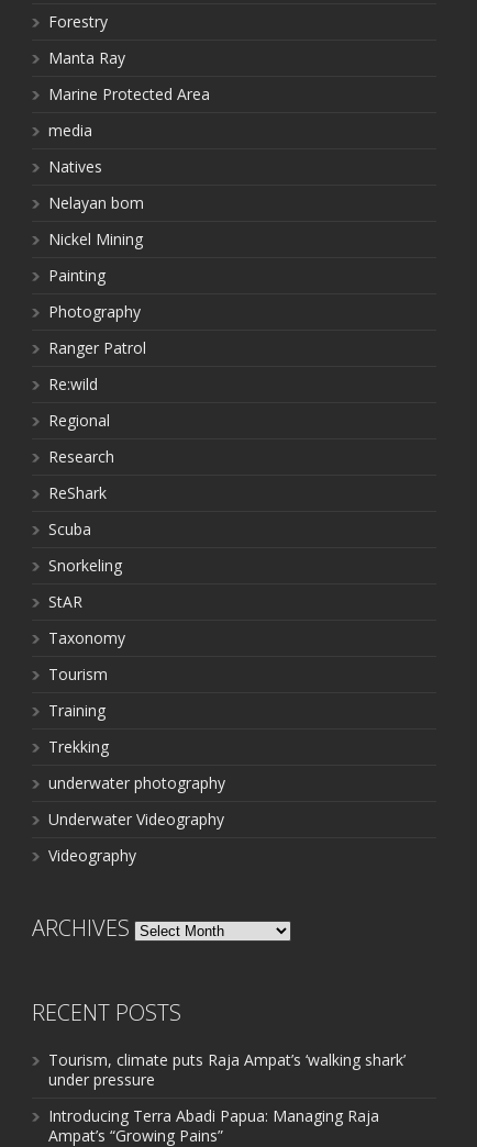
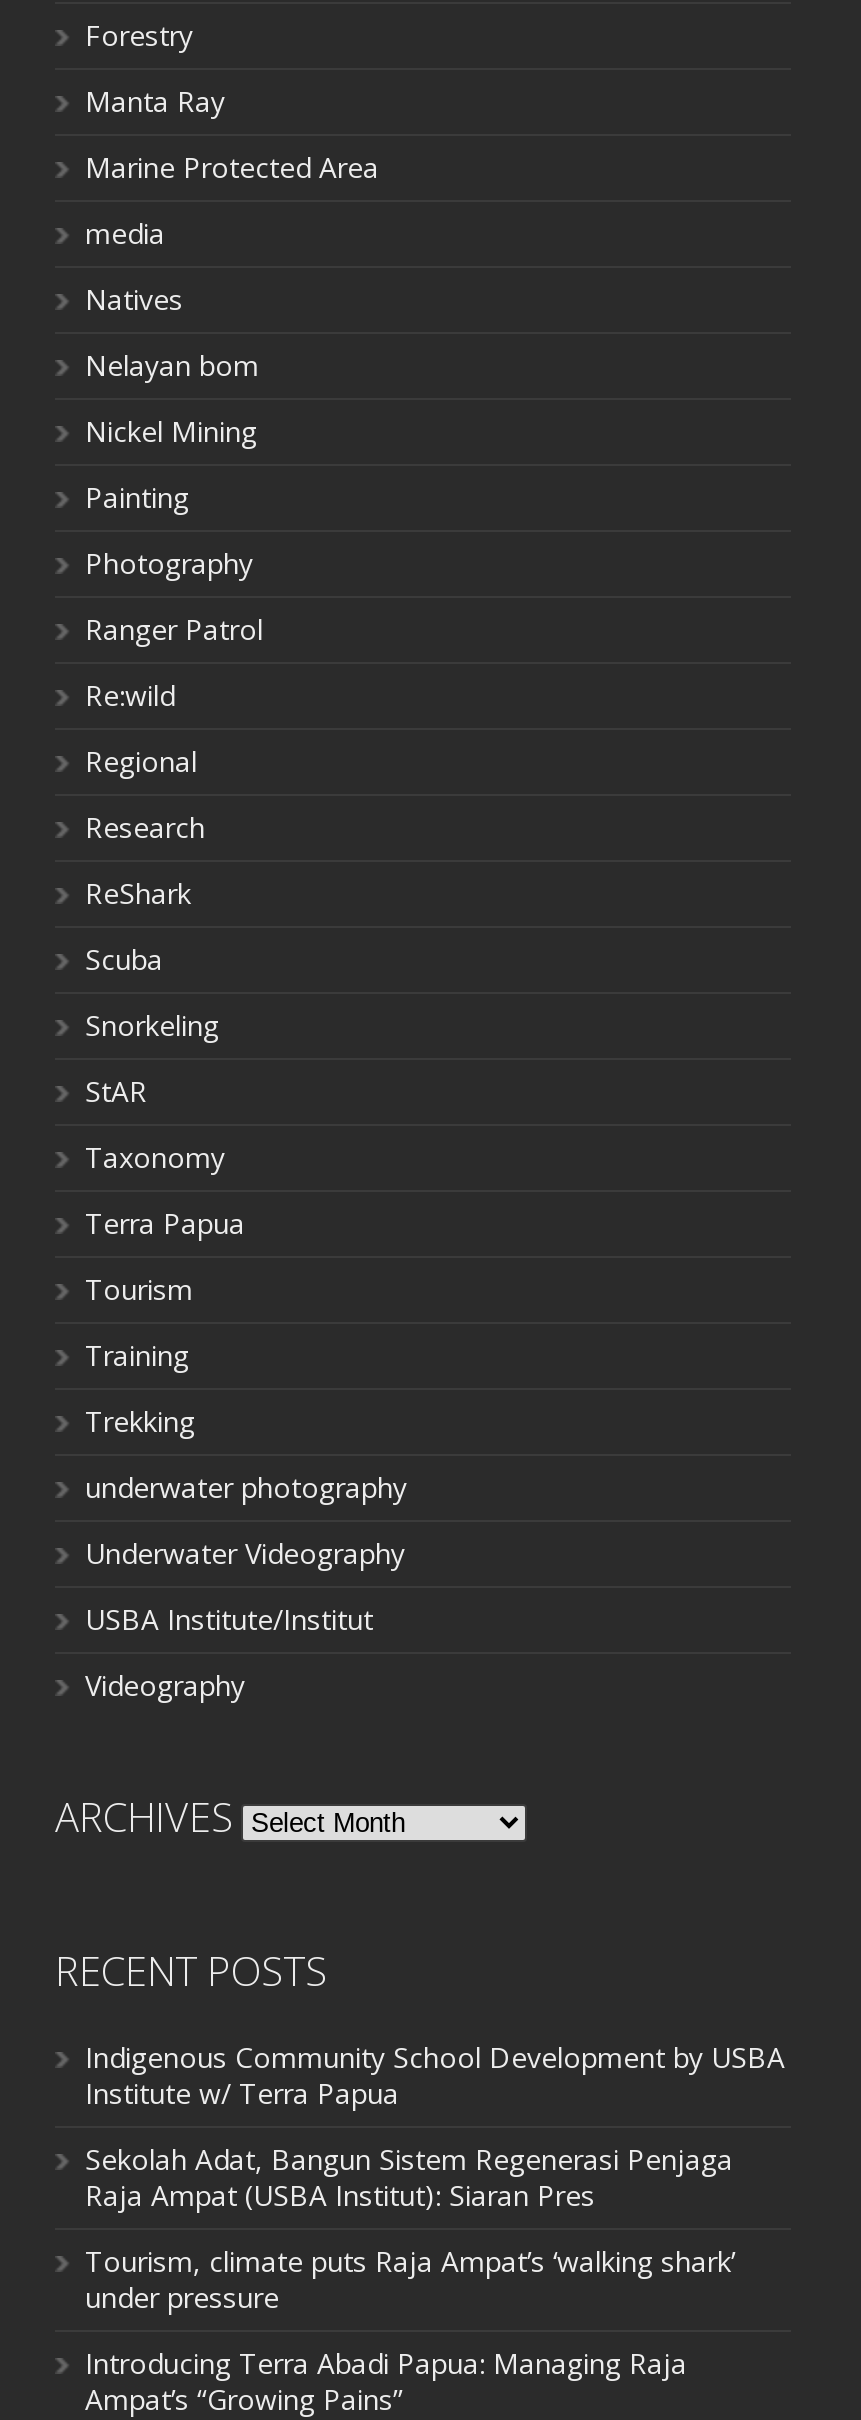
+ Terra Papua

+ USBA Institute/Institut

+ Indigenous Community School Development by USBA
+ Institute w/ Terra Papua
+ Sekolah Adat, Bangun Sistem Regenerasi Penjaga
+ Raja Ampat (USBA Institut): Siaran Pres
